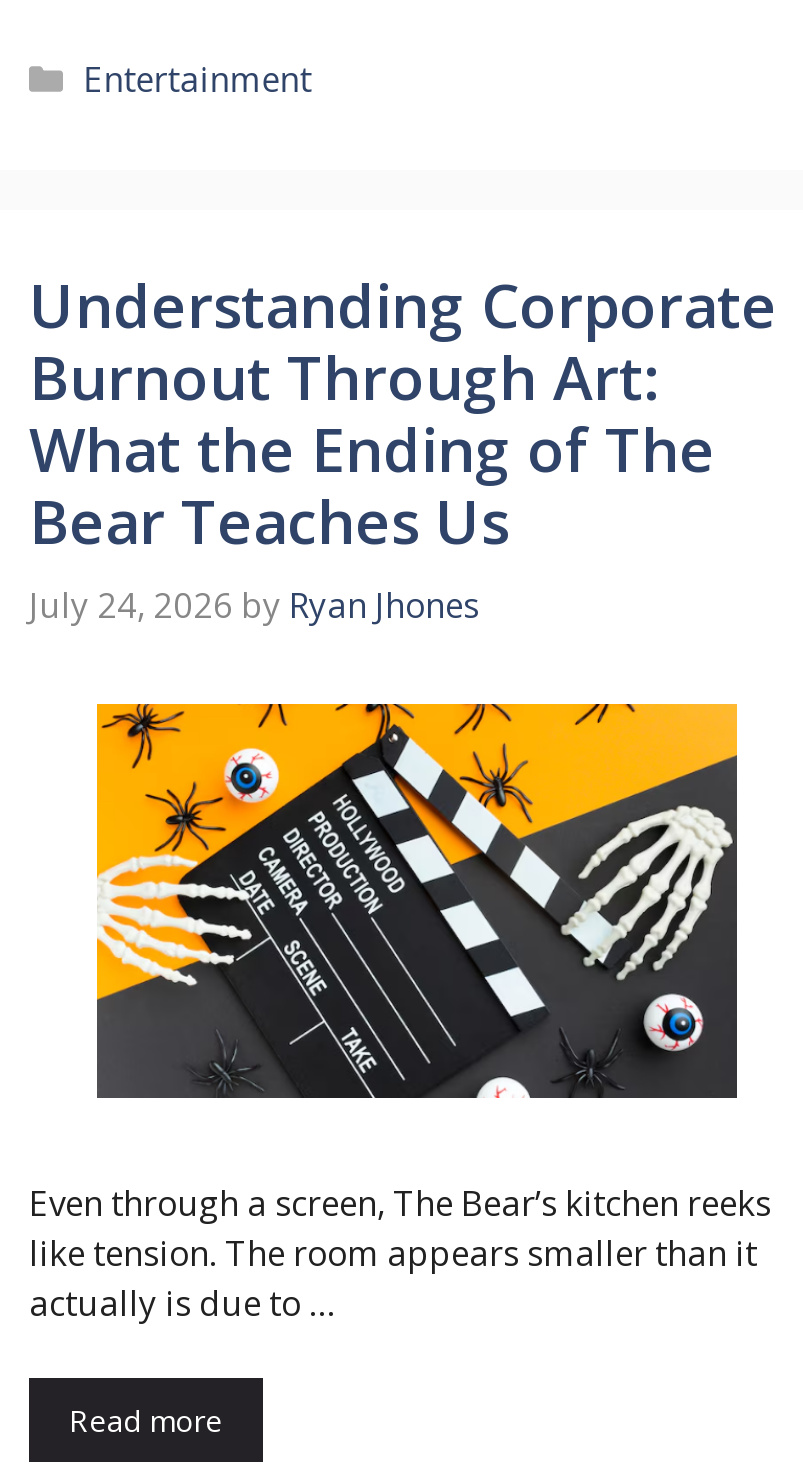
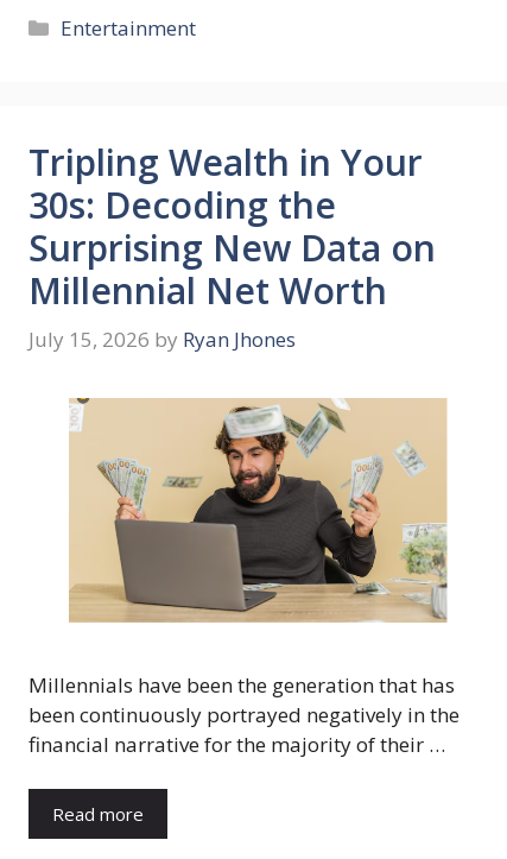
- Understanding Corporate
- Burnout Through Art:
- What the Ending of The
- Bear Teaches Us
- July 24, 2026 by Ryan Jhones
+ Tripling Wealth in Your
+ 30s: Decoding the
+ Surprising New Data on
+ Millennial Net Worth
+ July 15, 2026 by Ryan Jhones

- [image]
+ [image]

- Even through a screen, The Bear’s kitchen reeks
- like tension. The room appears smaller than it
- actually is due to …
+ Millennials have been the generation that has
+ been continuously portrayed negatively in the
+ financial narrative for the majority of their …
